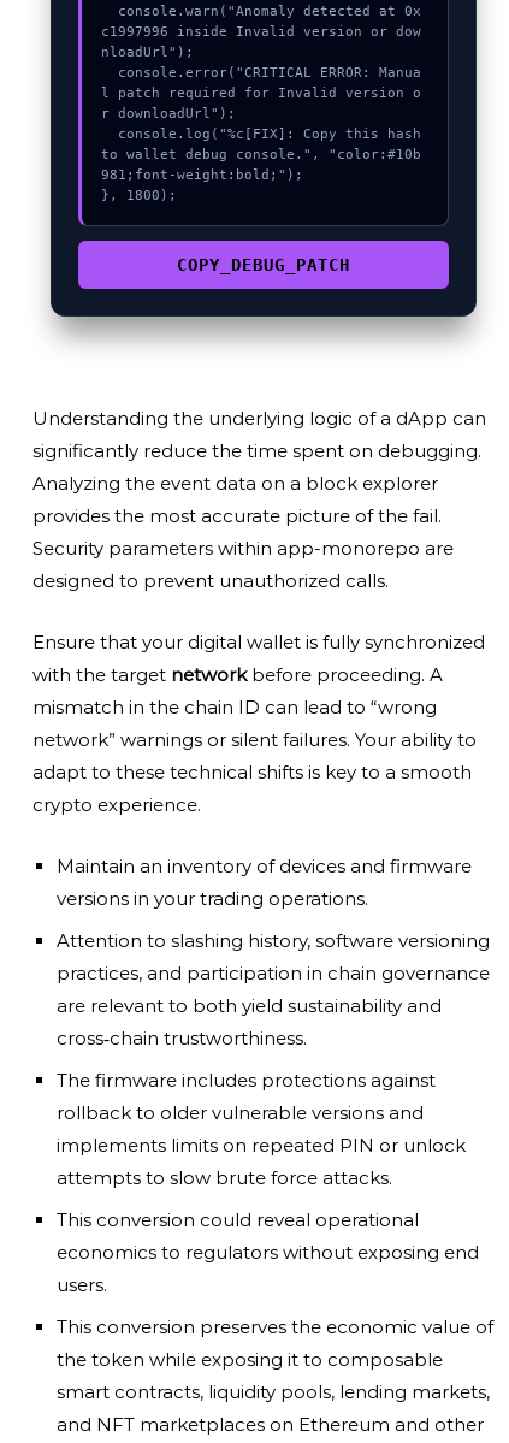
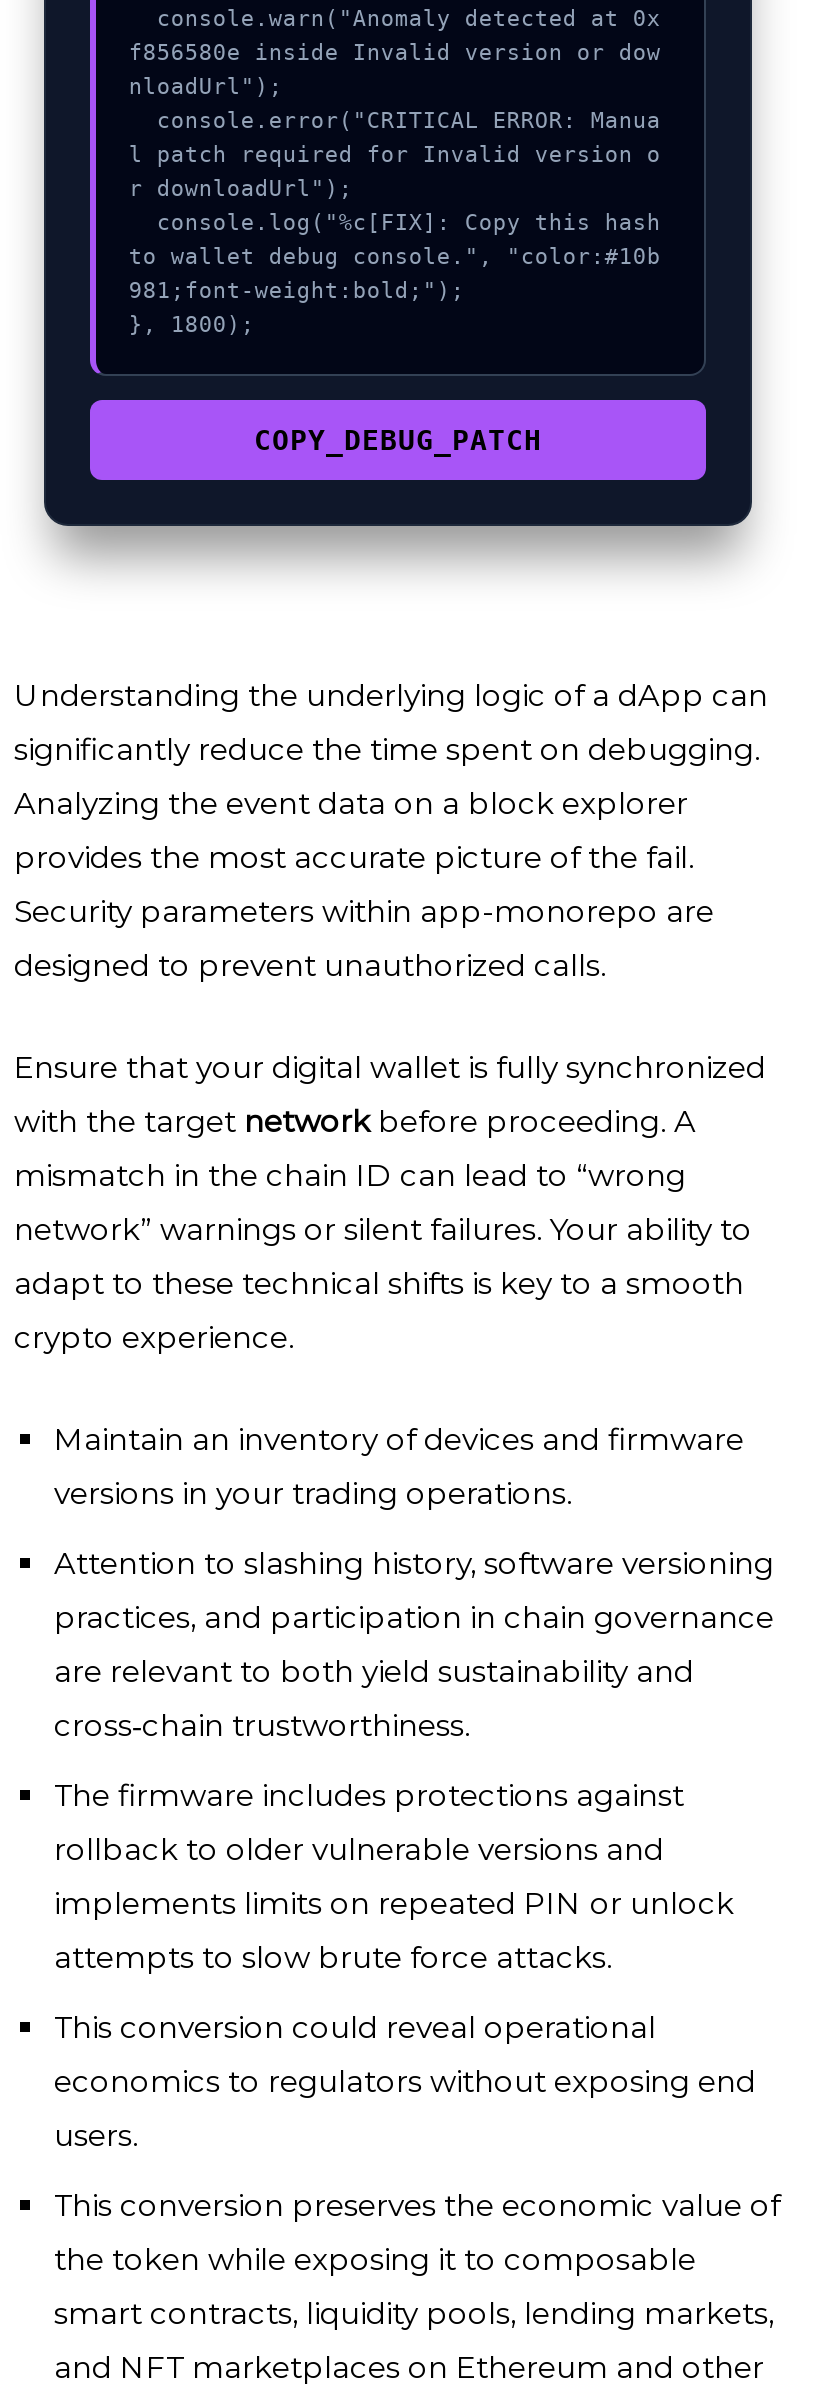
- c1997996 inside Invalid version or dow
+ f856580e inside Invalid version or dow
